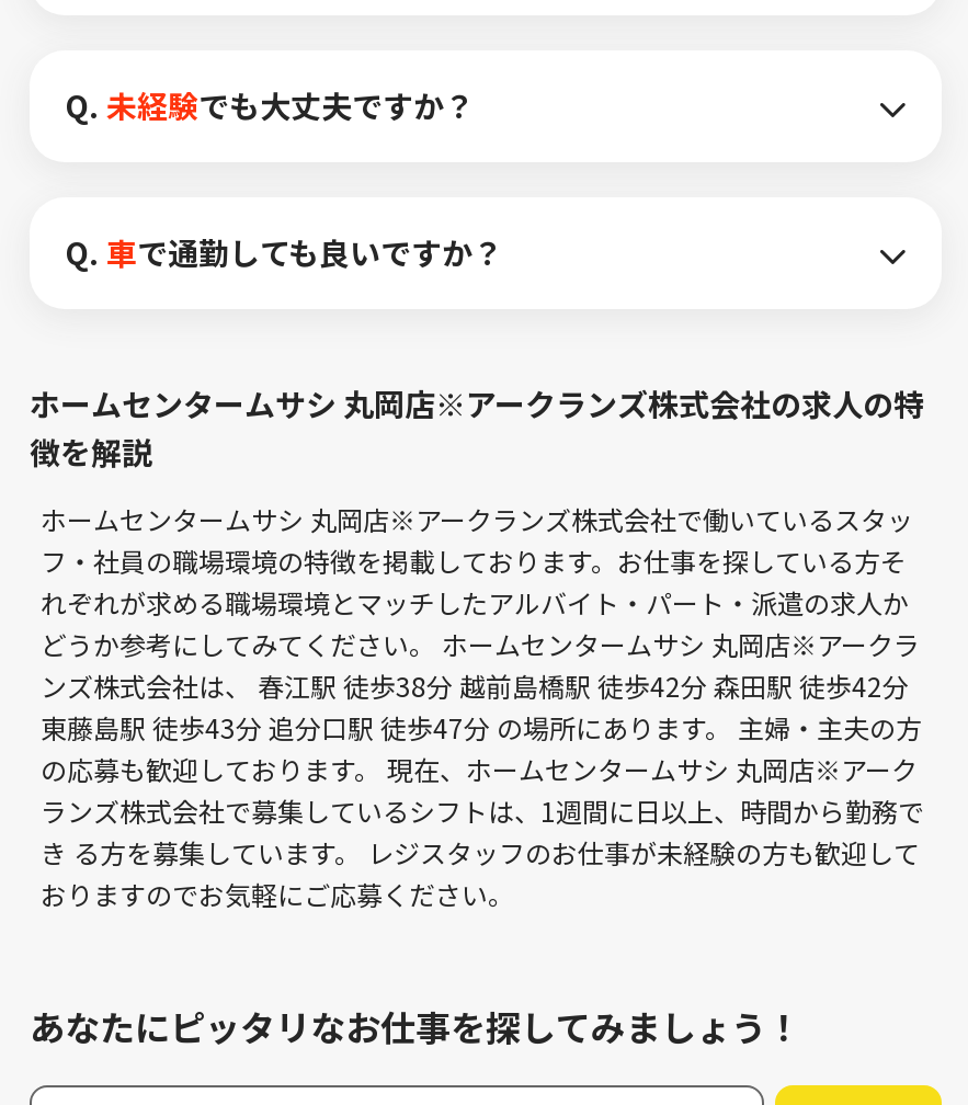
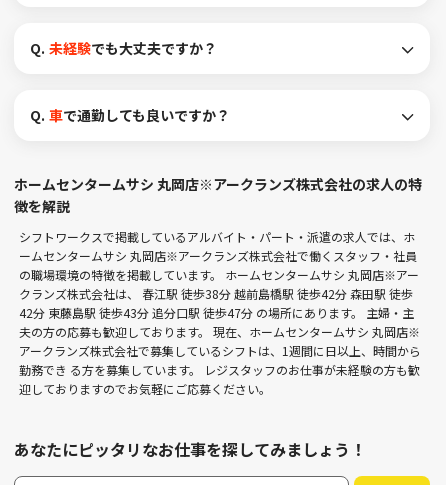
- ホームセンタームサシ 丸岡店※アークランズ株式会社で働いているスタッ
- フ・社員の職場環境の特徴を掲載しております。お仕事を探している方そ
- れぞれが求める職場環境とマッチしたアルバイト・パート・派遣の求人か
- どうか参考にしてみてください。 ホームセンタームサシ 丸岡店※アークラ
- ンズ株式会社は、春江駅 徒歩38分越前島橋駅 徒歩42分森田駅 徒歩42分
- 東藤島駅 徒歩43分追分口駅 徒歩47分の場所にあります。 主婦・主夫の方
- の応募も歓迎しております。 現在、ホームセンタームサシ 丸岡店※アーク
- ランズ株式会社で募集しているシフトは、1週間に日以上、時間から勤務で
- き る方を募集しています。 レジスタッフのお仕事が未経験の方も歓迎して
- おりますのでお気軽にご応募ください。
+ シフトワークスで掲載しているアルバイト・パート・派遣の求人では、ホ
+ ームセンタームサシ 丸岡店※アークランズ株式会社で働くスタッフ・社員
+ の職場環境の特徴を掲載しています。 ホームセンタームサシ 丸岡店※アー
+ クランズ株式会社は、春江駅 徒歩38分越前島橋駅 徒歩42分森田駅 徒歩
+ 42分東藤島駅 徒歩43分追分口駅 徒歩47分の場所にあります。 主婦・主
+ 夫の方の応募も歓迎しております。 現在、ホームセンタームサシ 丸岡店※
+ アークランズ株式会社で募集しているシフトは、1週間に日以上、時間から
+ 勤務でき る方を募集しています。 レジスタッフのお仕事が未経験の方も歓
+ 迎しておりますのでお気軽にご応募ください。
